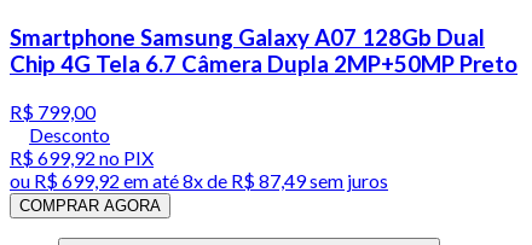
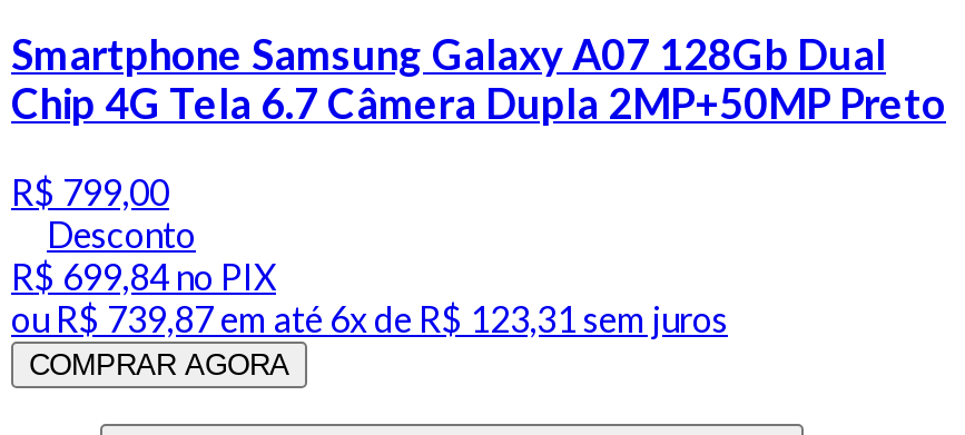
- R$ 699,92 no PIX
+ R$ 699,84 no PIX

- ou R$ 699,92 em até 8x de R$ 87,49 sem juros
+ ou R$ 739,87 em até 6x de R$ 123,31 sem juros
